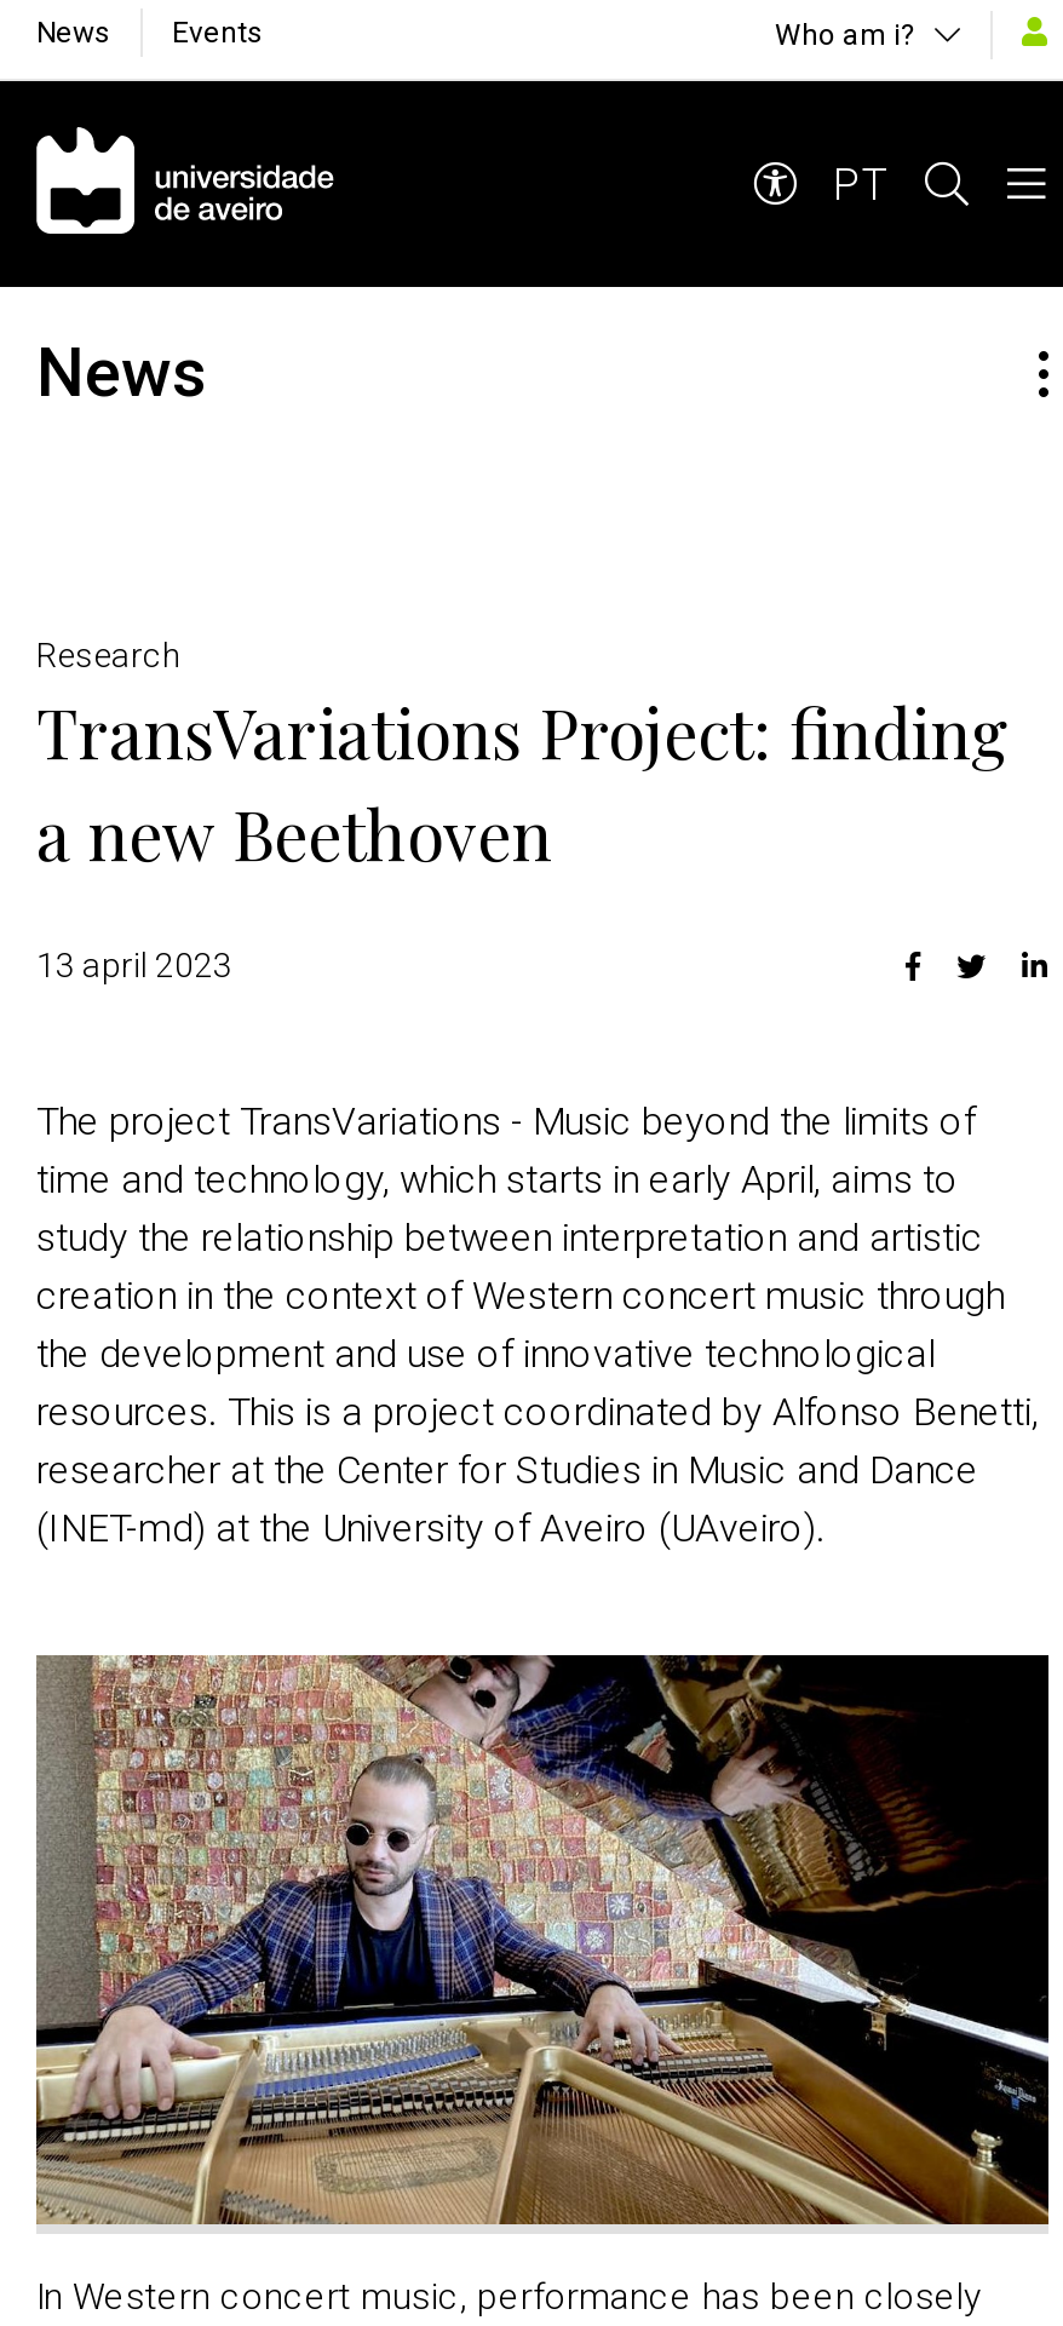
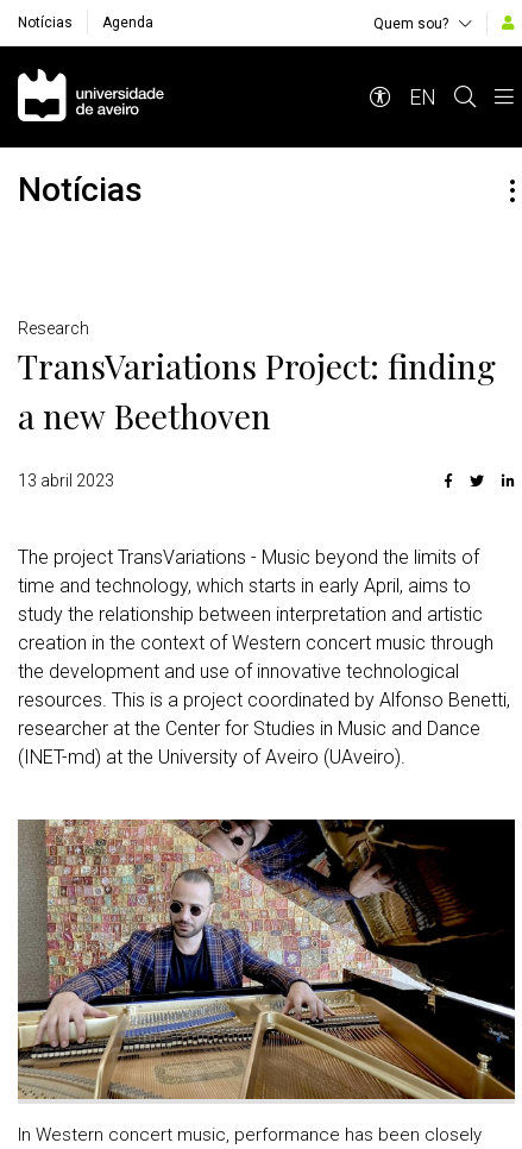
- News
- Events
- Who am i?
+ Notícias
+ Agenda
+ Quem sou?

- PT
+ EN

- News
+ Notícias

- 13 april 2023
+ 13 abril 2023
